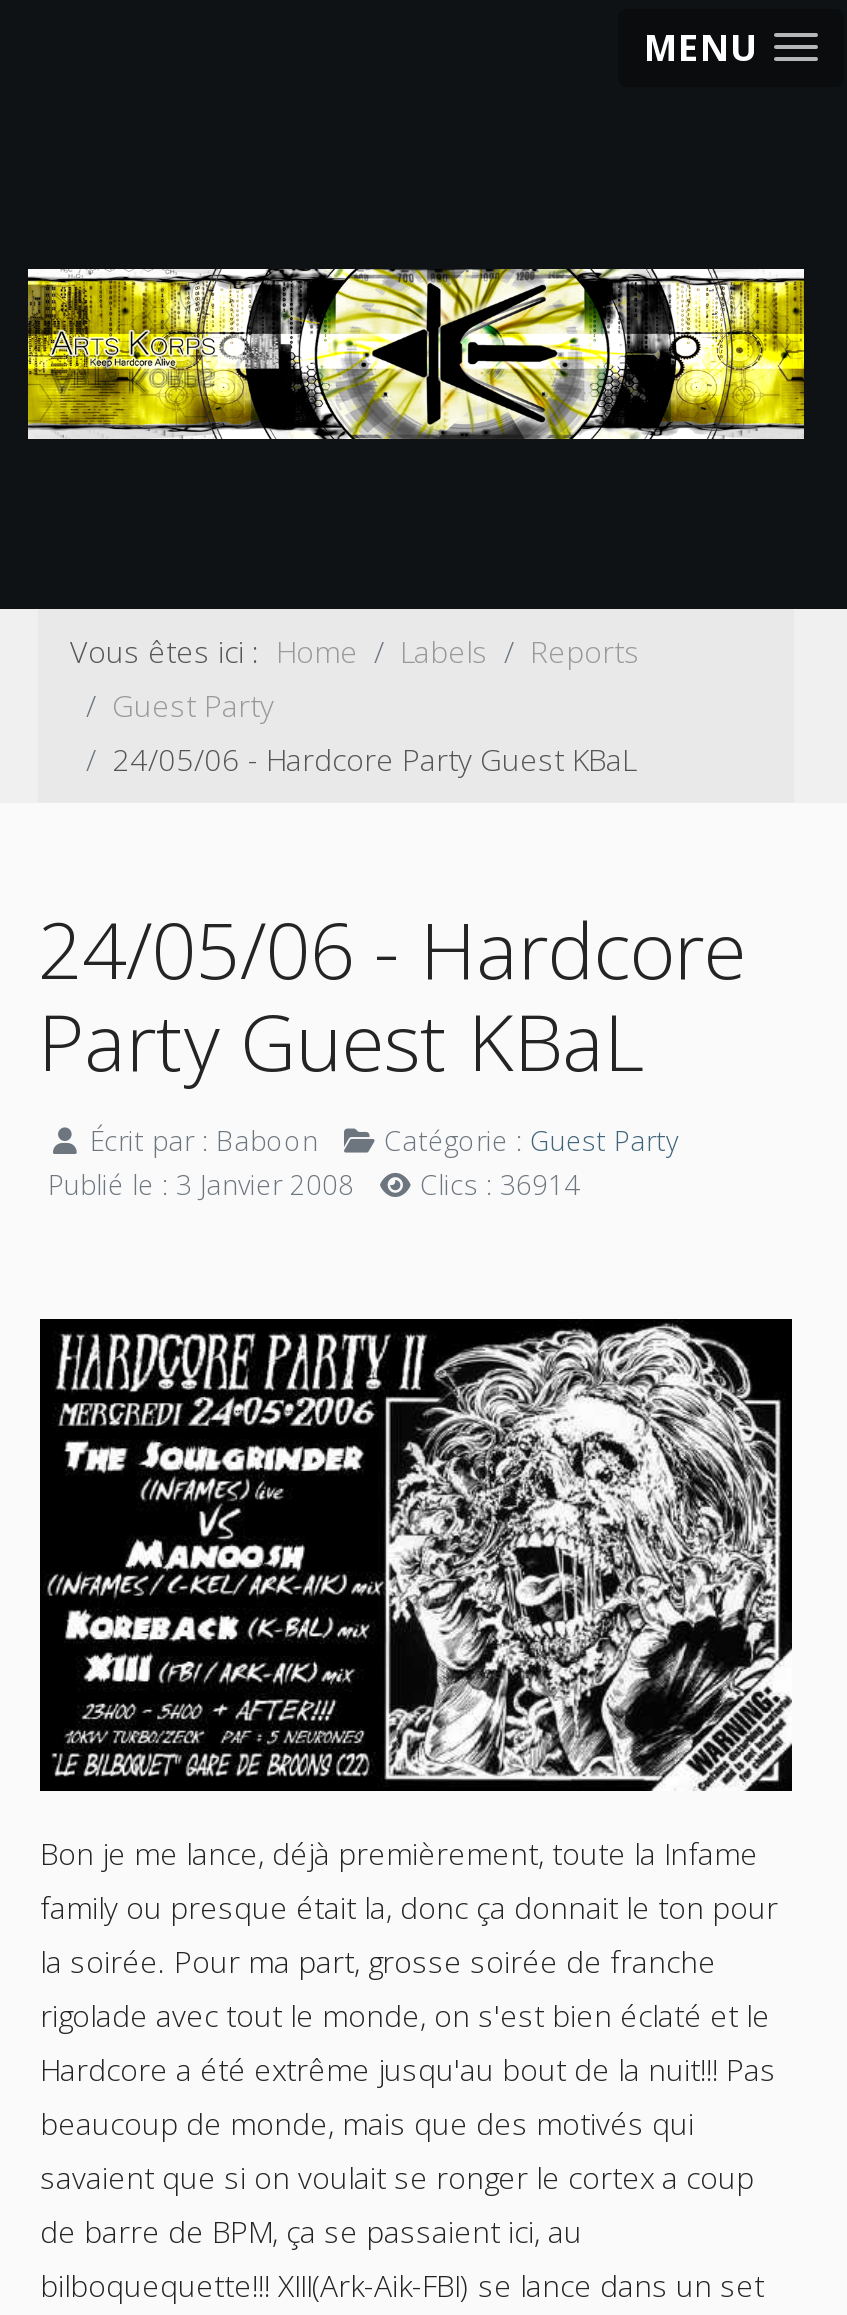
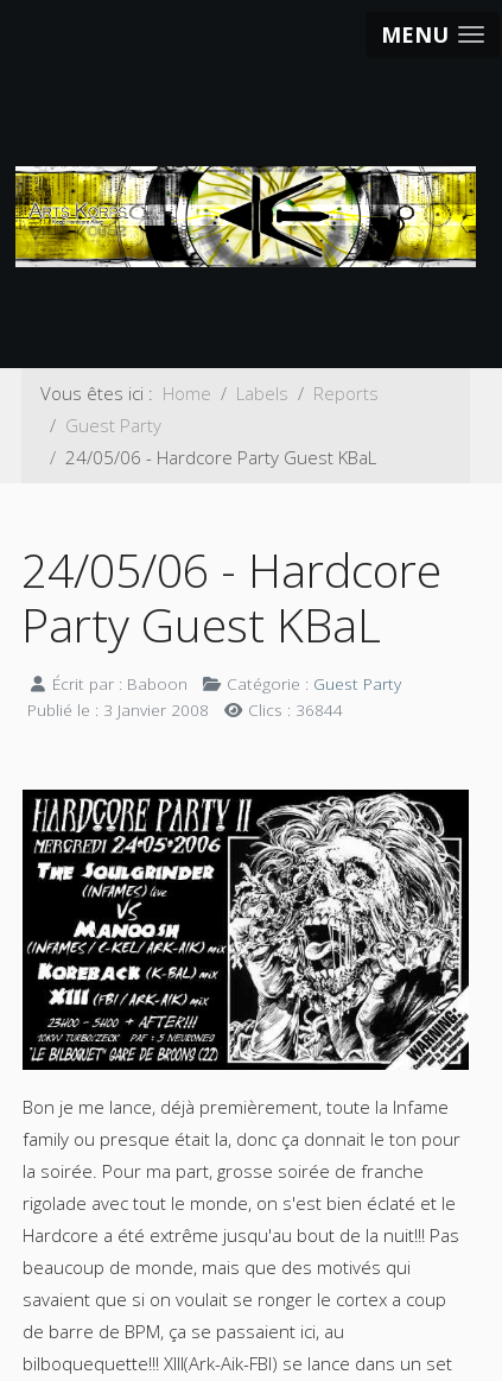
- Publié le : 3 Janvier 2008 Clics : 36914
+ Publié le : 3 Janvier 2008 Clics : 36844
